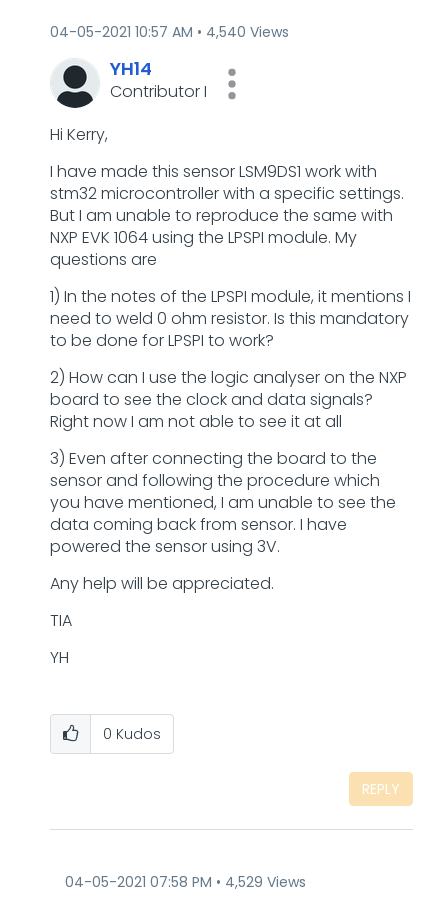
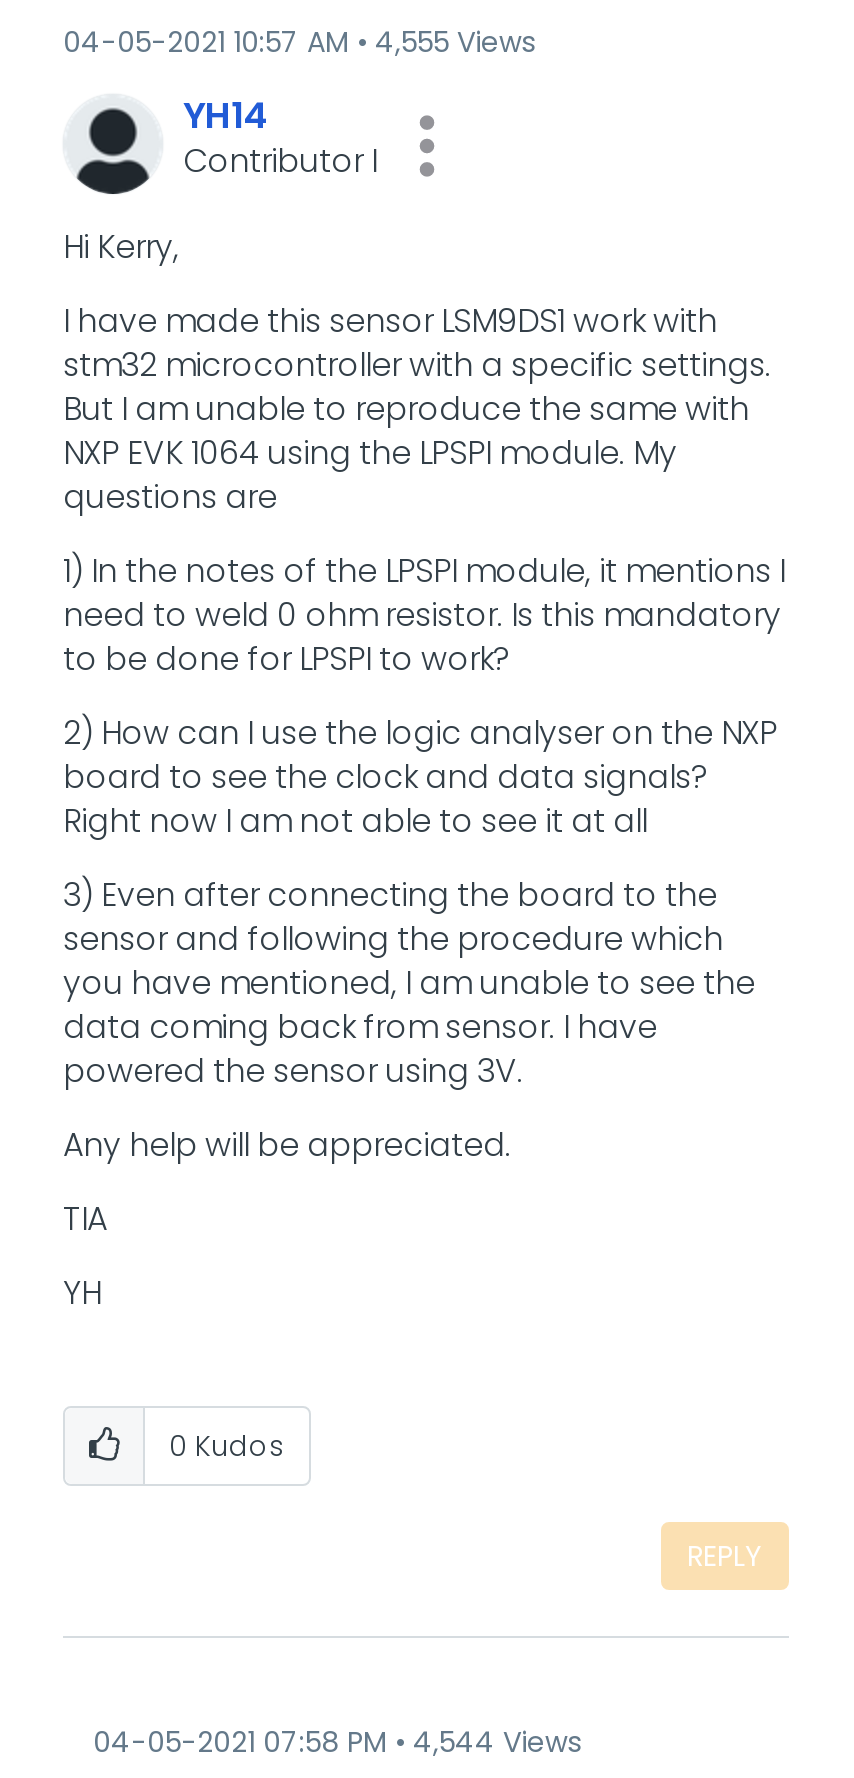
- 04-05-2021 10:57 AM 4,540 Views
+ 04-05-2021 10:57 AM 4,555 Views

- 04-05-2021 07:58 PM 4,529 Views
+ 04-05-2021 07:58 PM 4,544 Views
